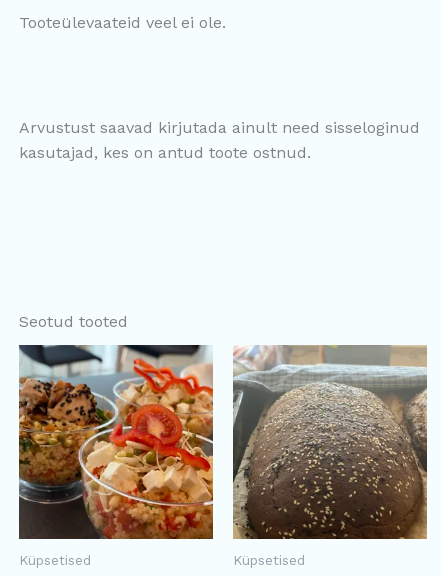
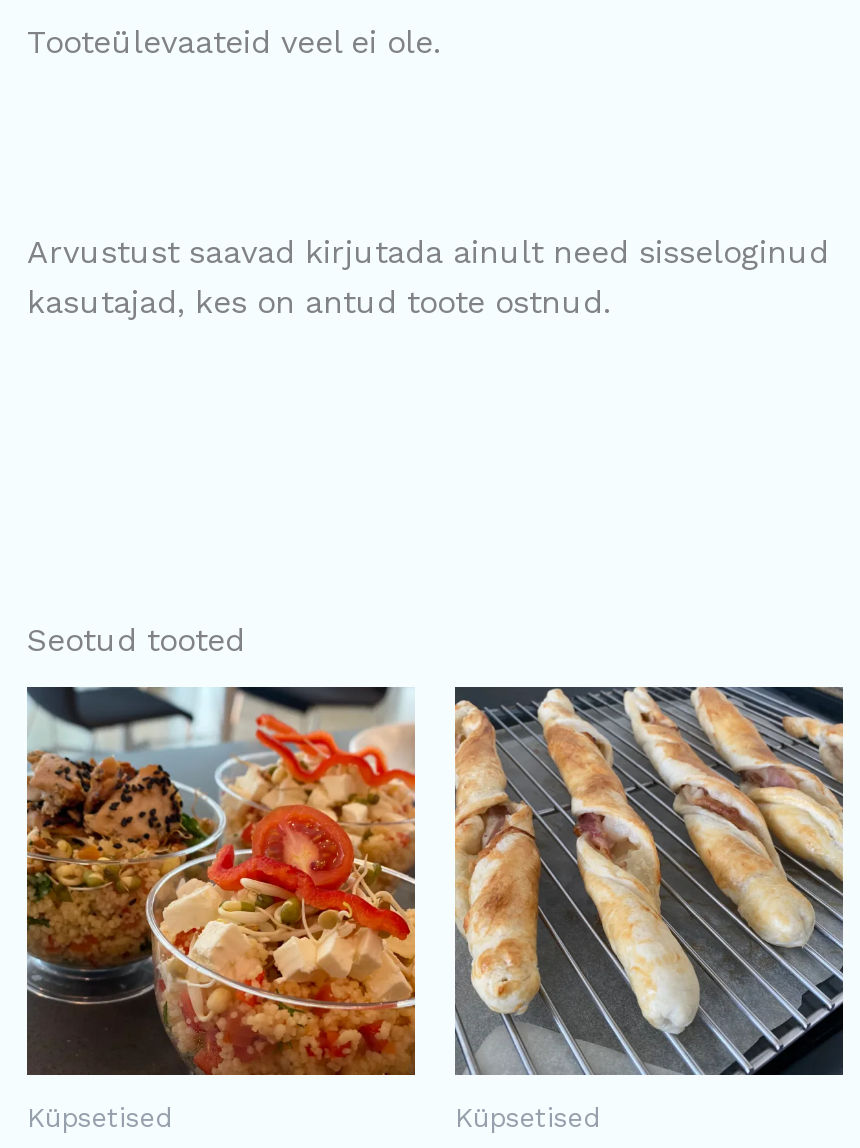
- [image]
+ [image]
